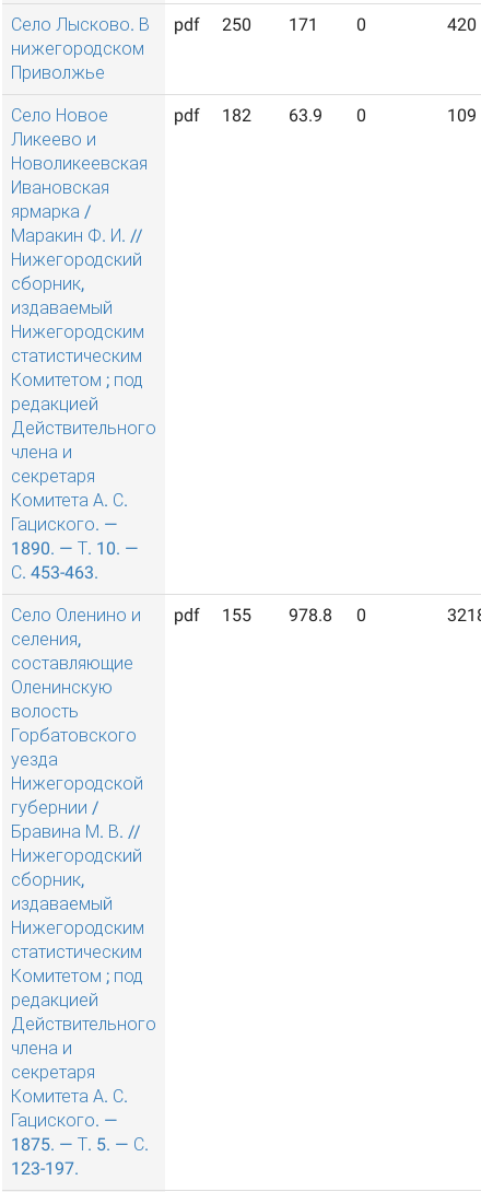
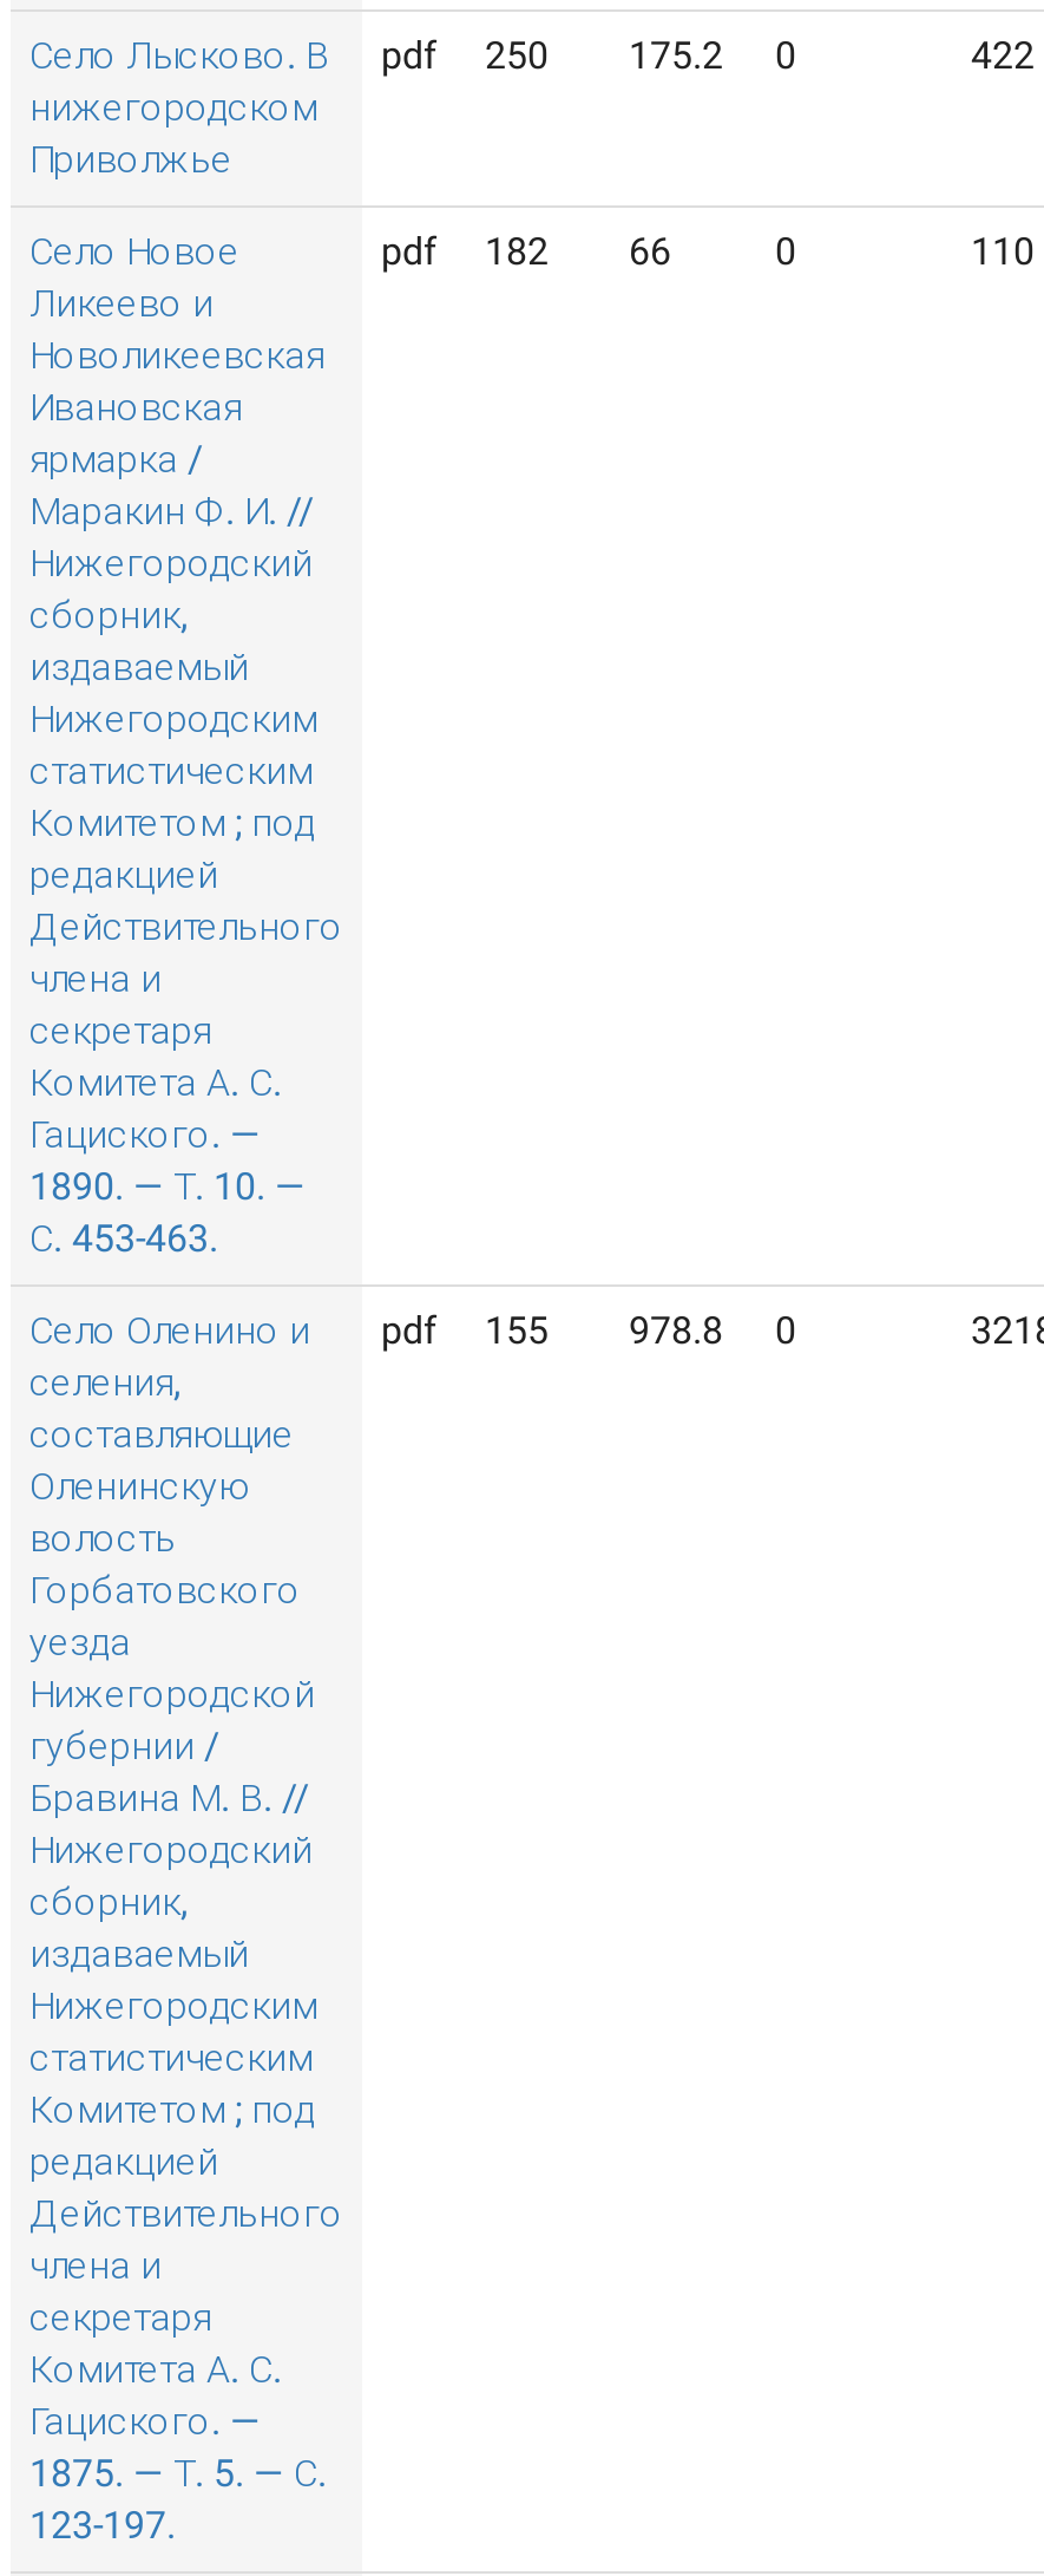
- Село Лысково. В pdf 250 171 0
+ Село Лысково. В pdf 250 175.2 0

- 420
+ 422

- 63.9
+ 66

- 109
+ 110
